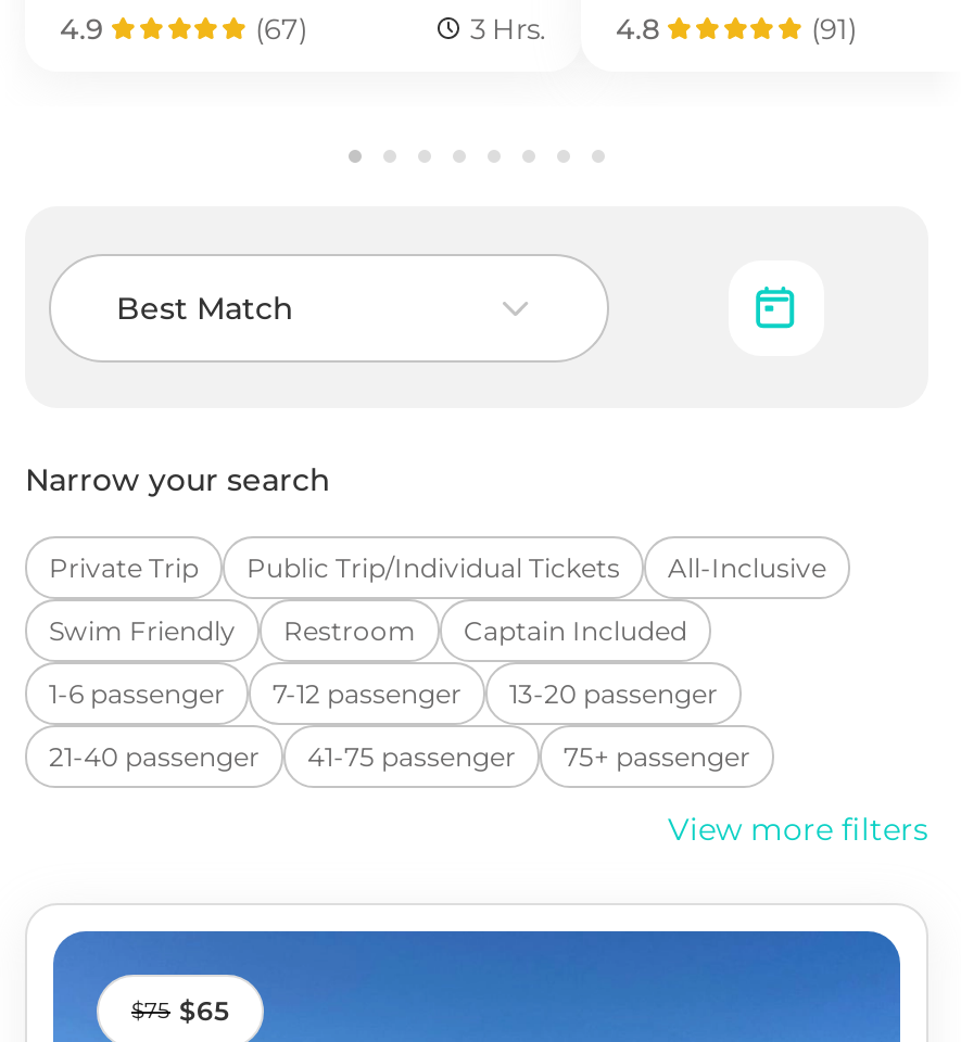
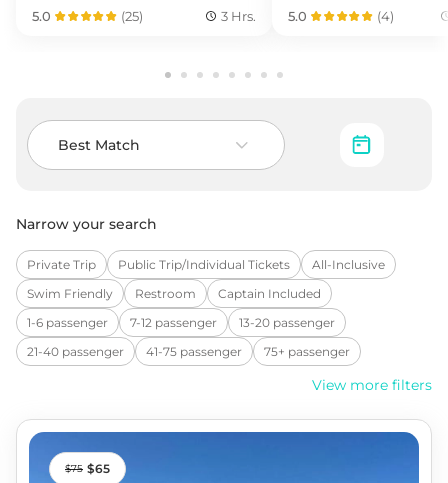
- 4.9
- (67)
+ 5.0
+ (25)

- 4.8
- (91)
+ 5.0
+ (4)
